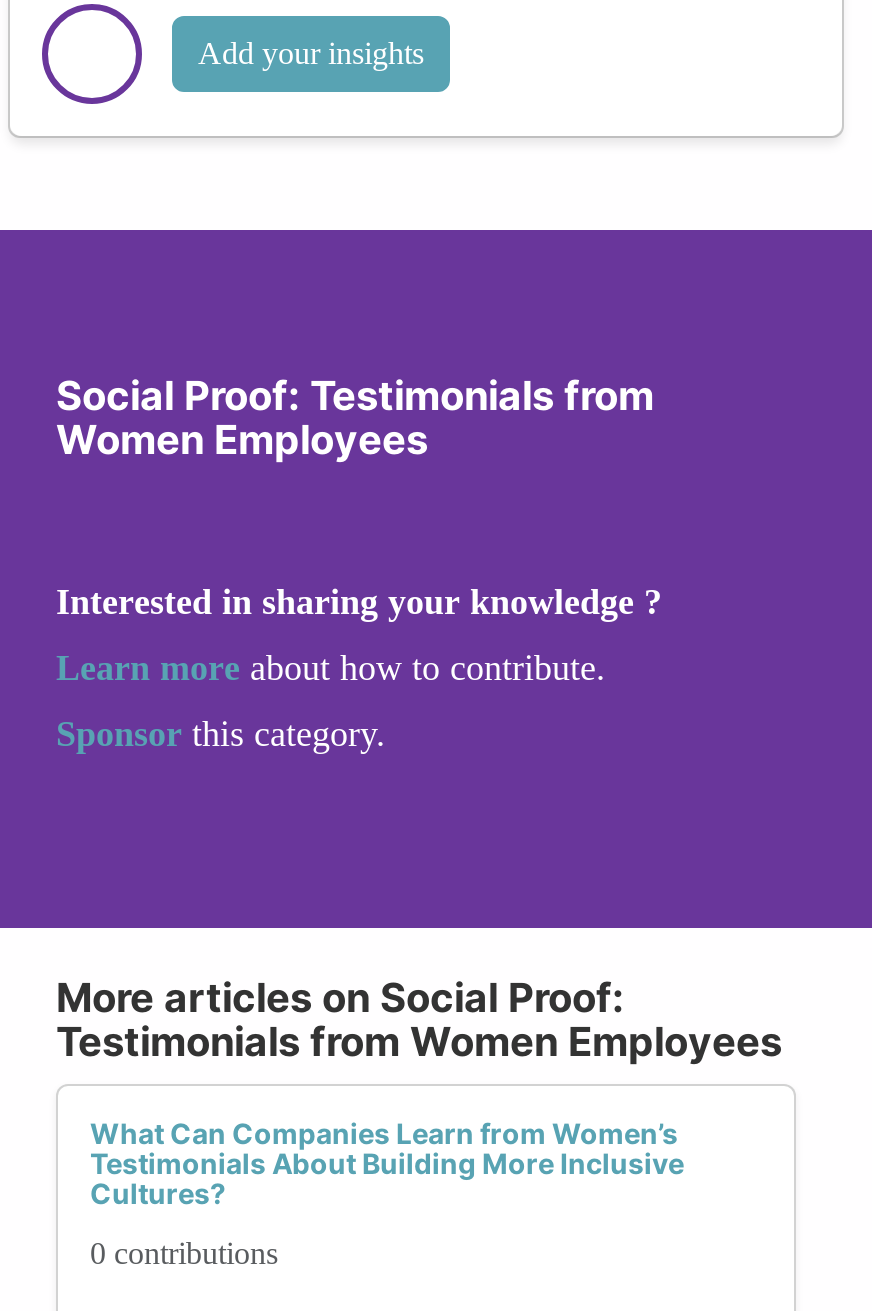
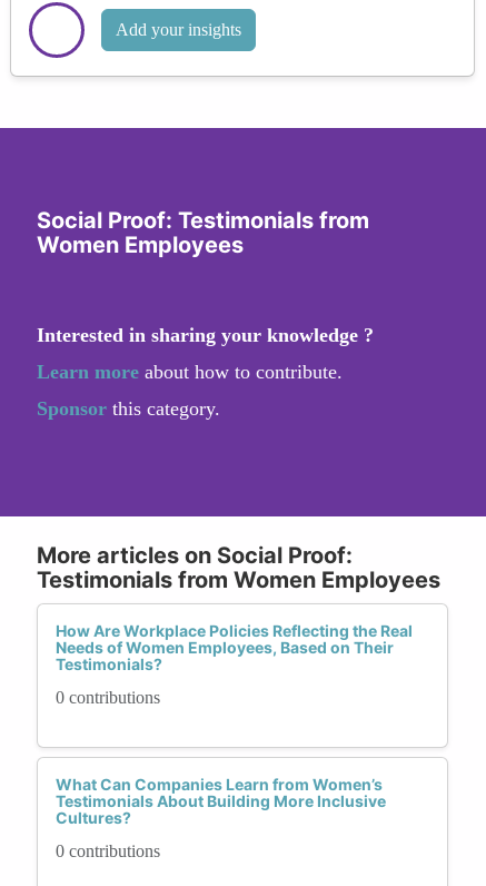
+ How Are Workplace Policies Reflecting the Real
+ Needs of Women Employees, Based on Their
+ Testimonials?
+ 0 contributions
